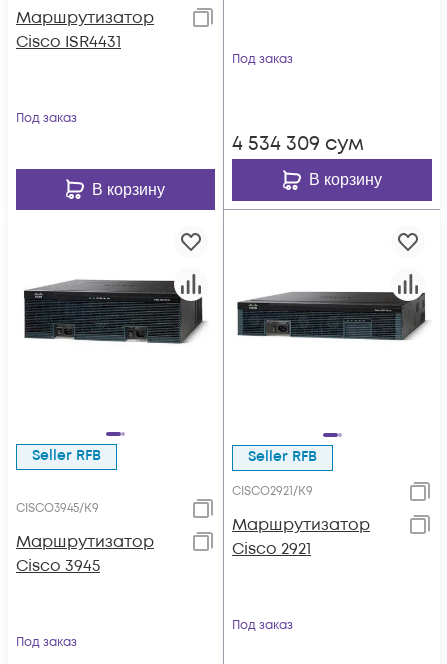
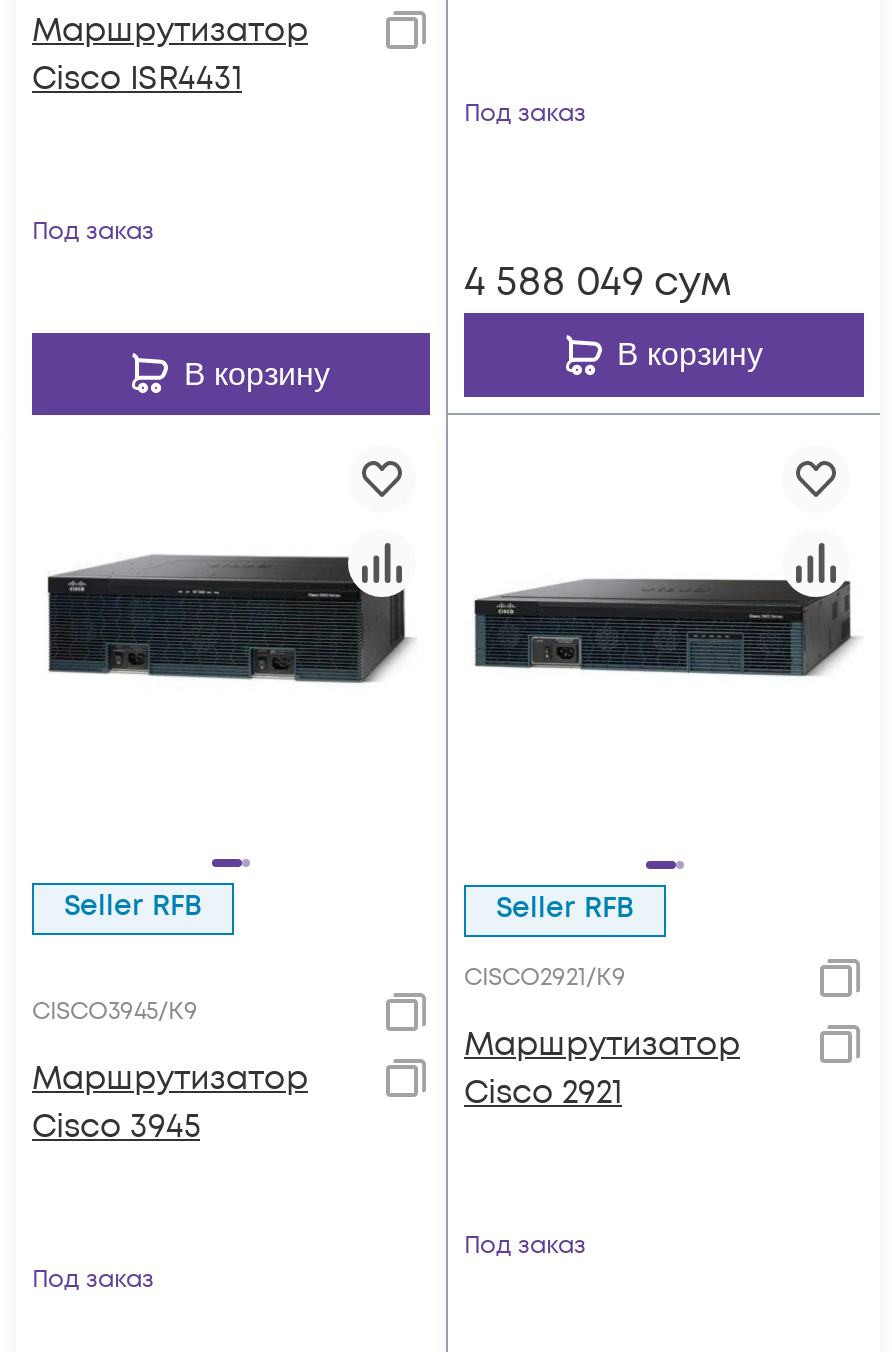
- 4 534 309 сум
+ 4 588 049 сум
